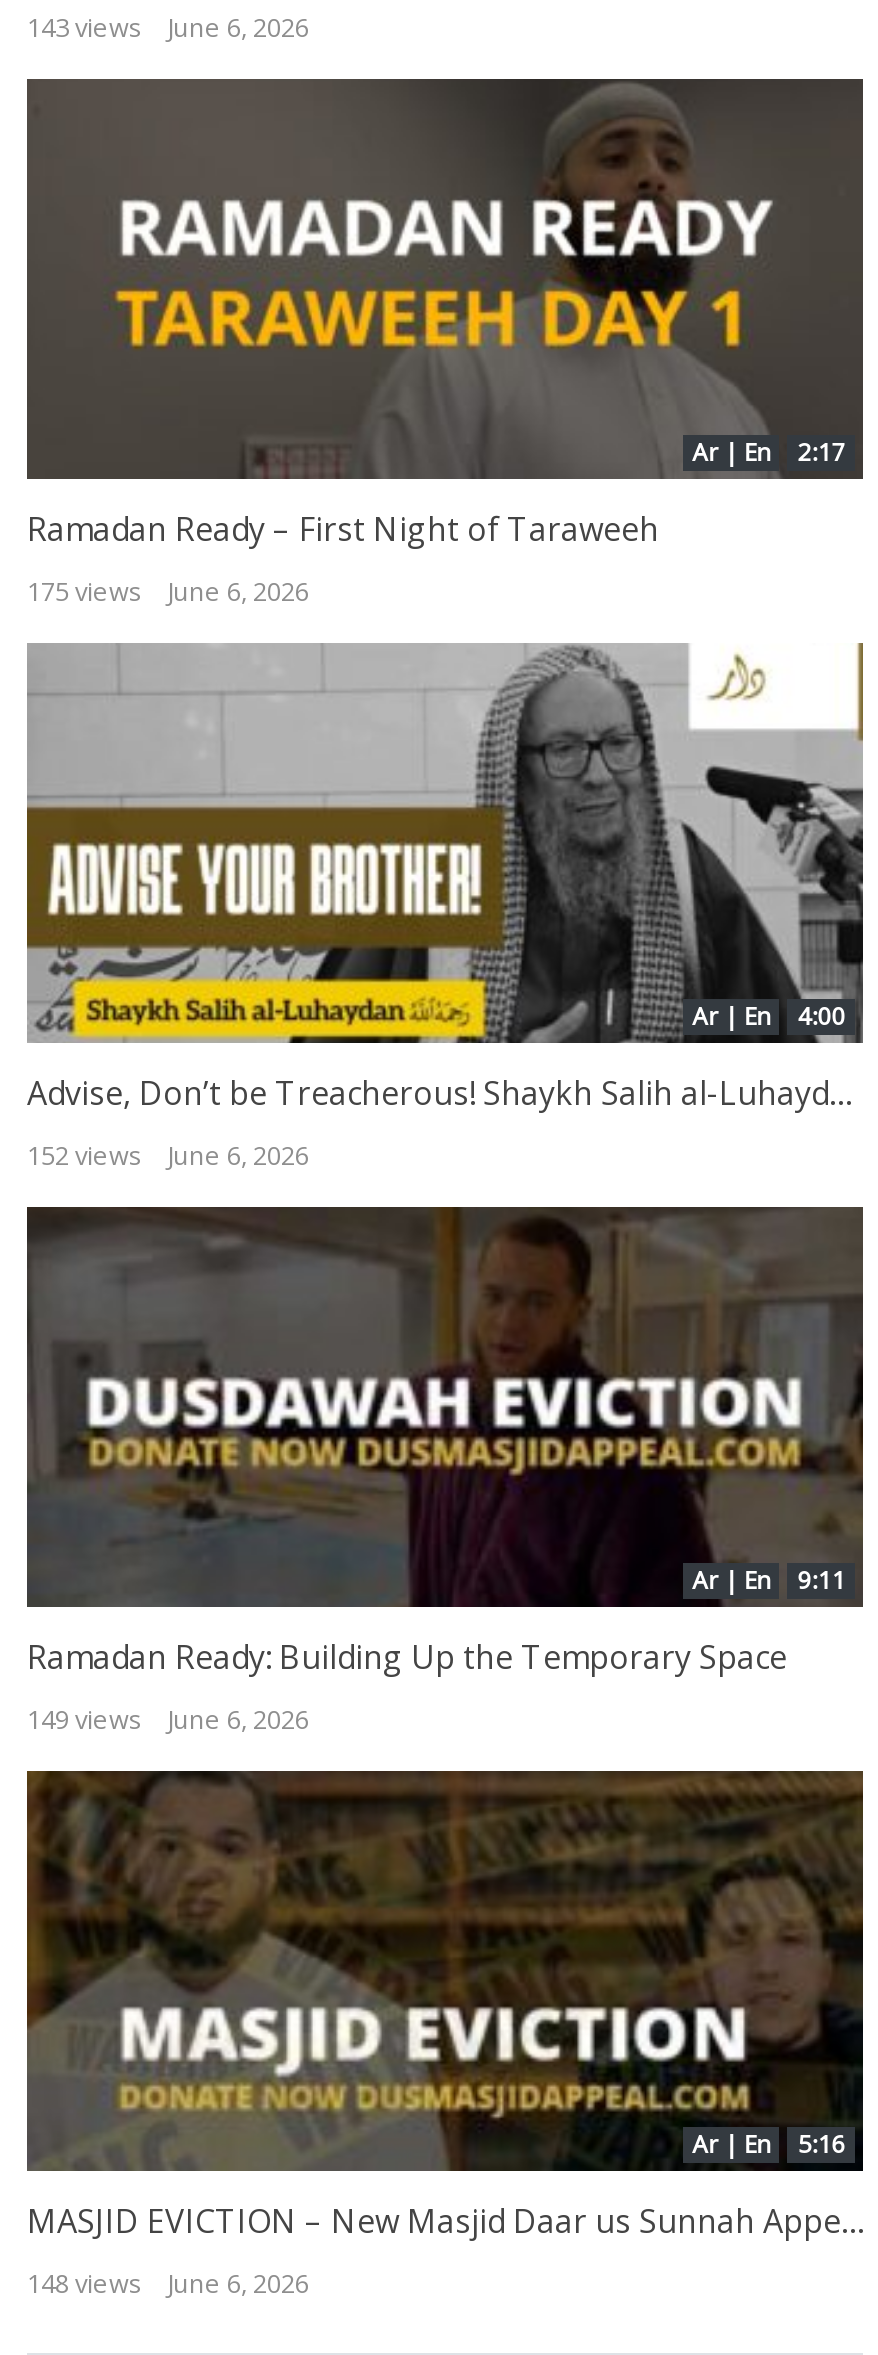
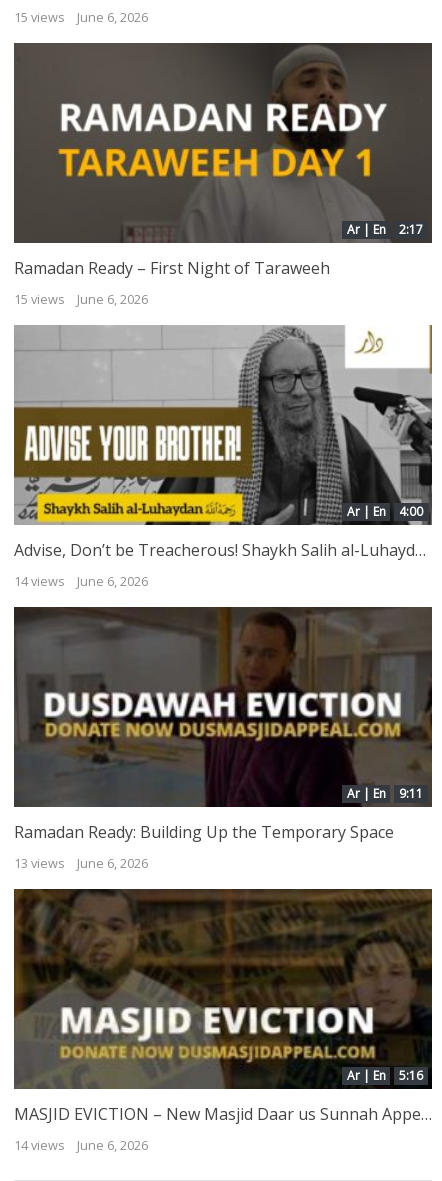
- 143 views June 6, 2026
+ 15 views June 6, 2026

- 175 views June 6, 2026
+ 15 views June 6, 2026

- 152 views June 6, 2026
+ 14 views June 6, 2026

- 149 views June 6, 2026
+ 13 views June 6, 2026

- 148 views June 6, 2026
+ 14 views June 6, 2026
